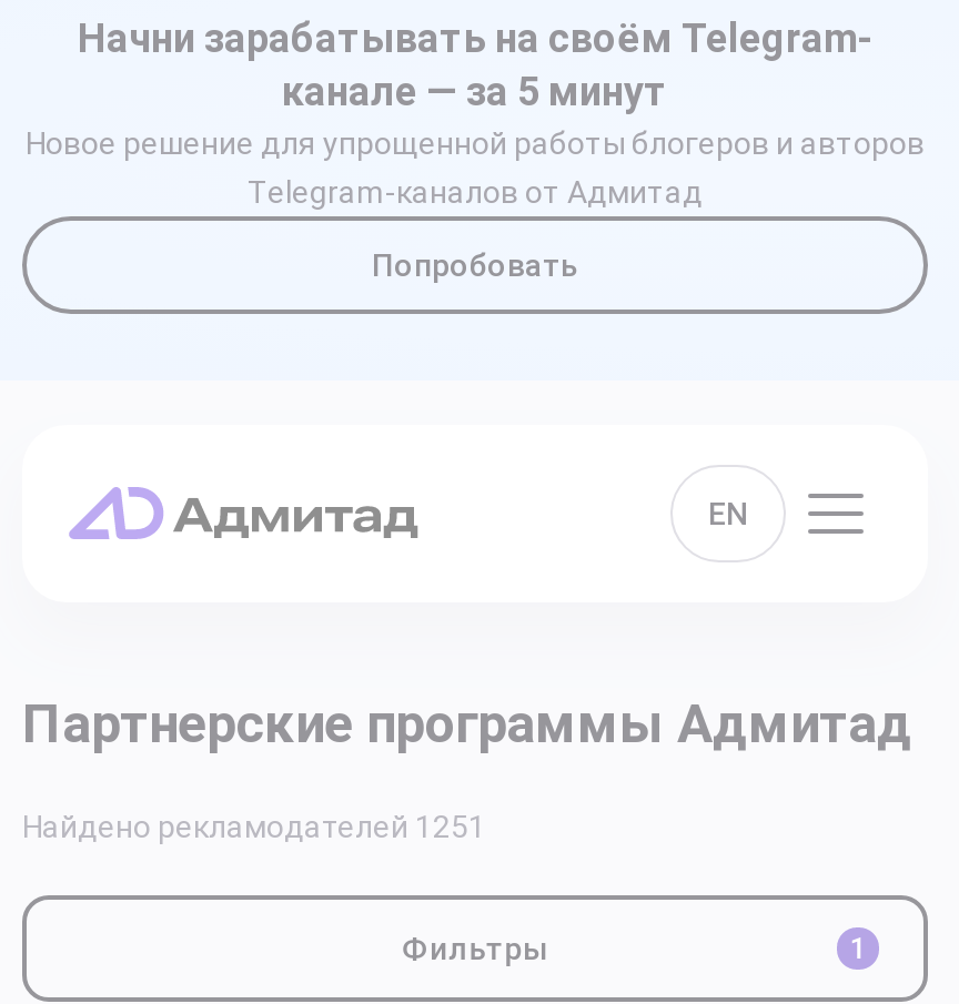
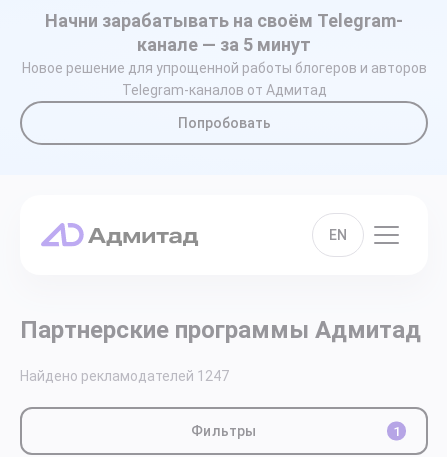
- Найдено рекламодателей 1251
+ Найдено рекламодателей 1247
